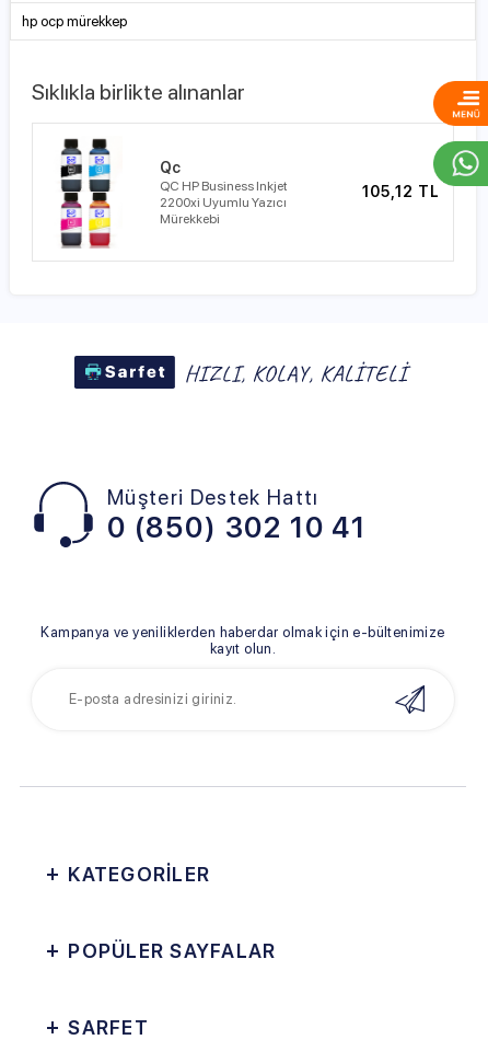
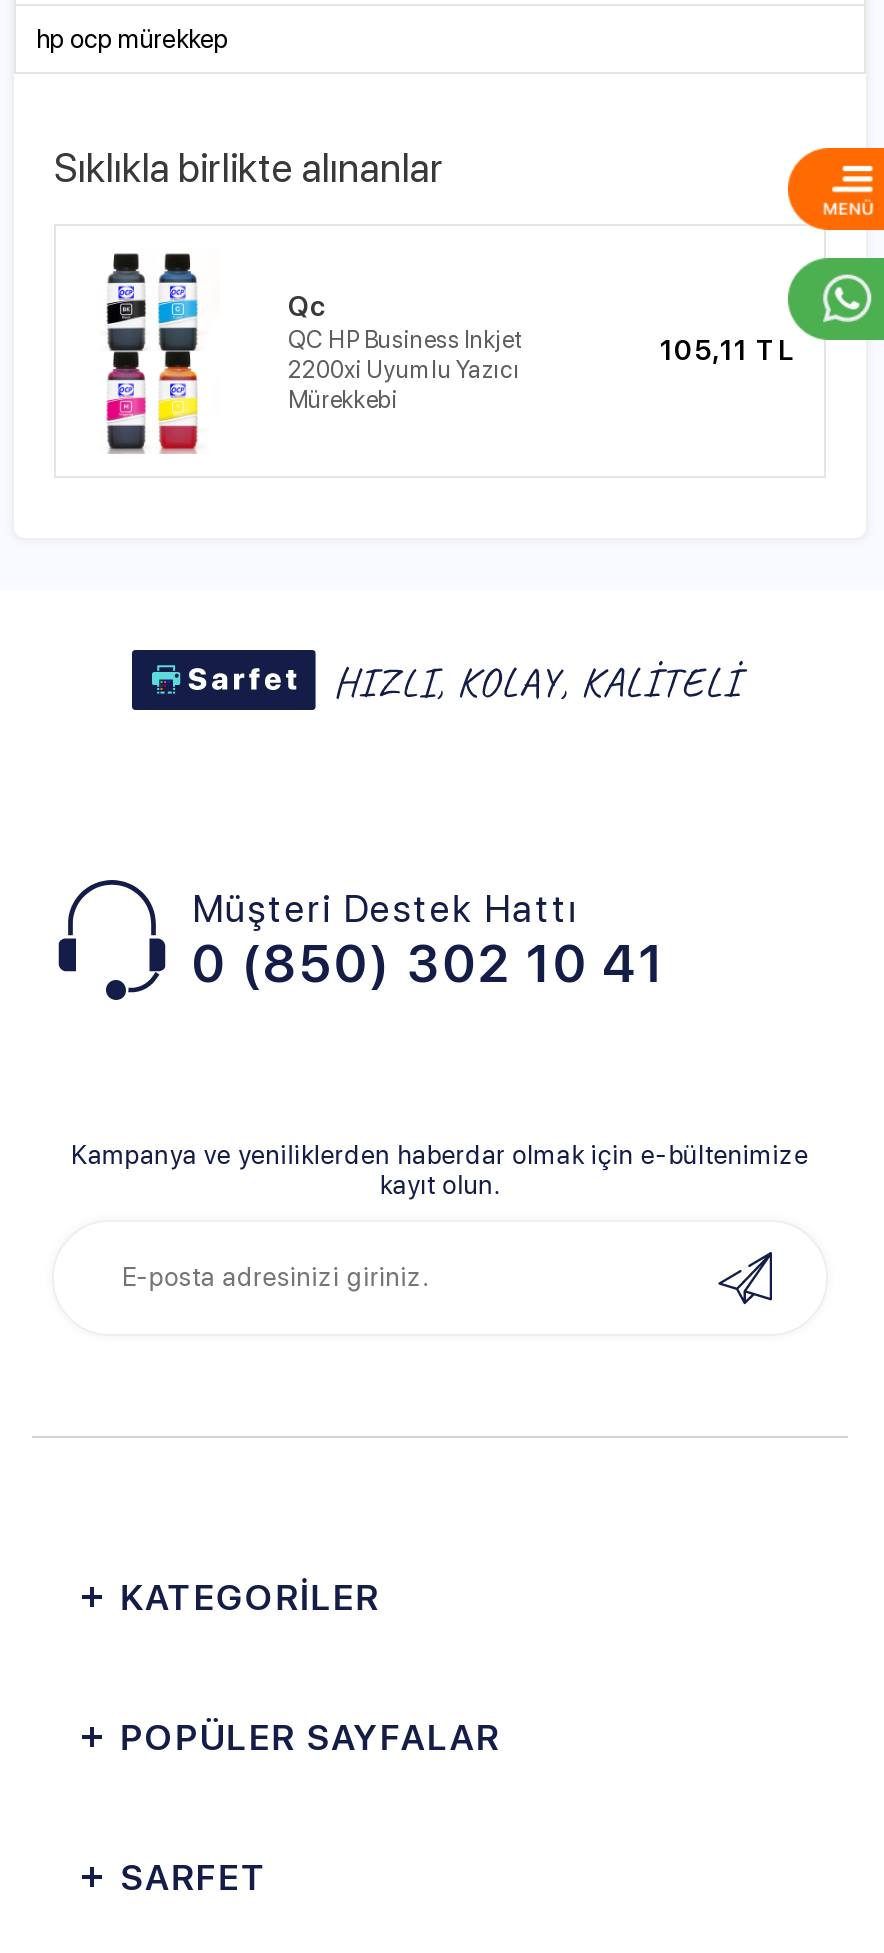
- 105,12 TL
+ 105,11 TL
